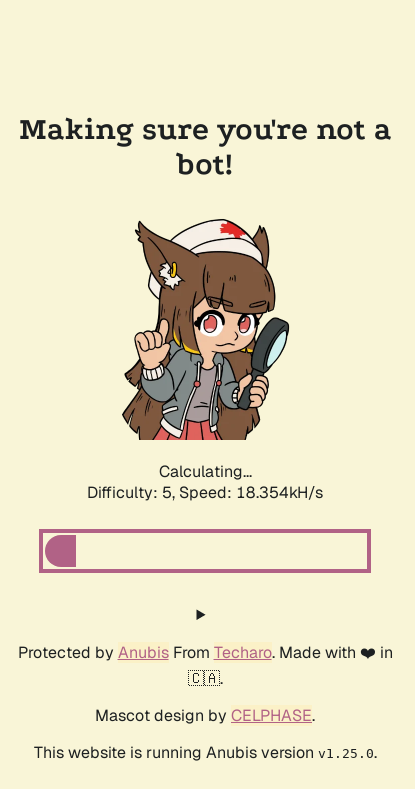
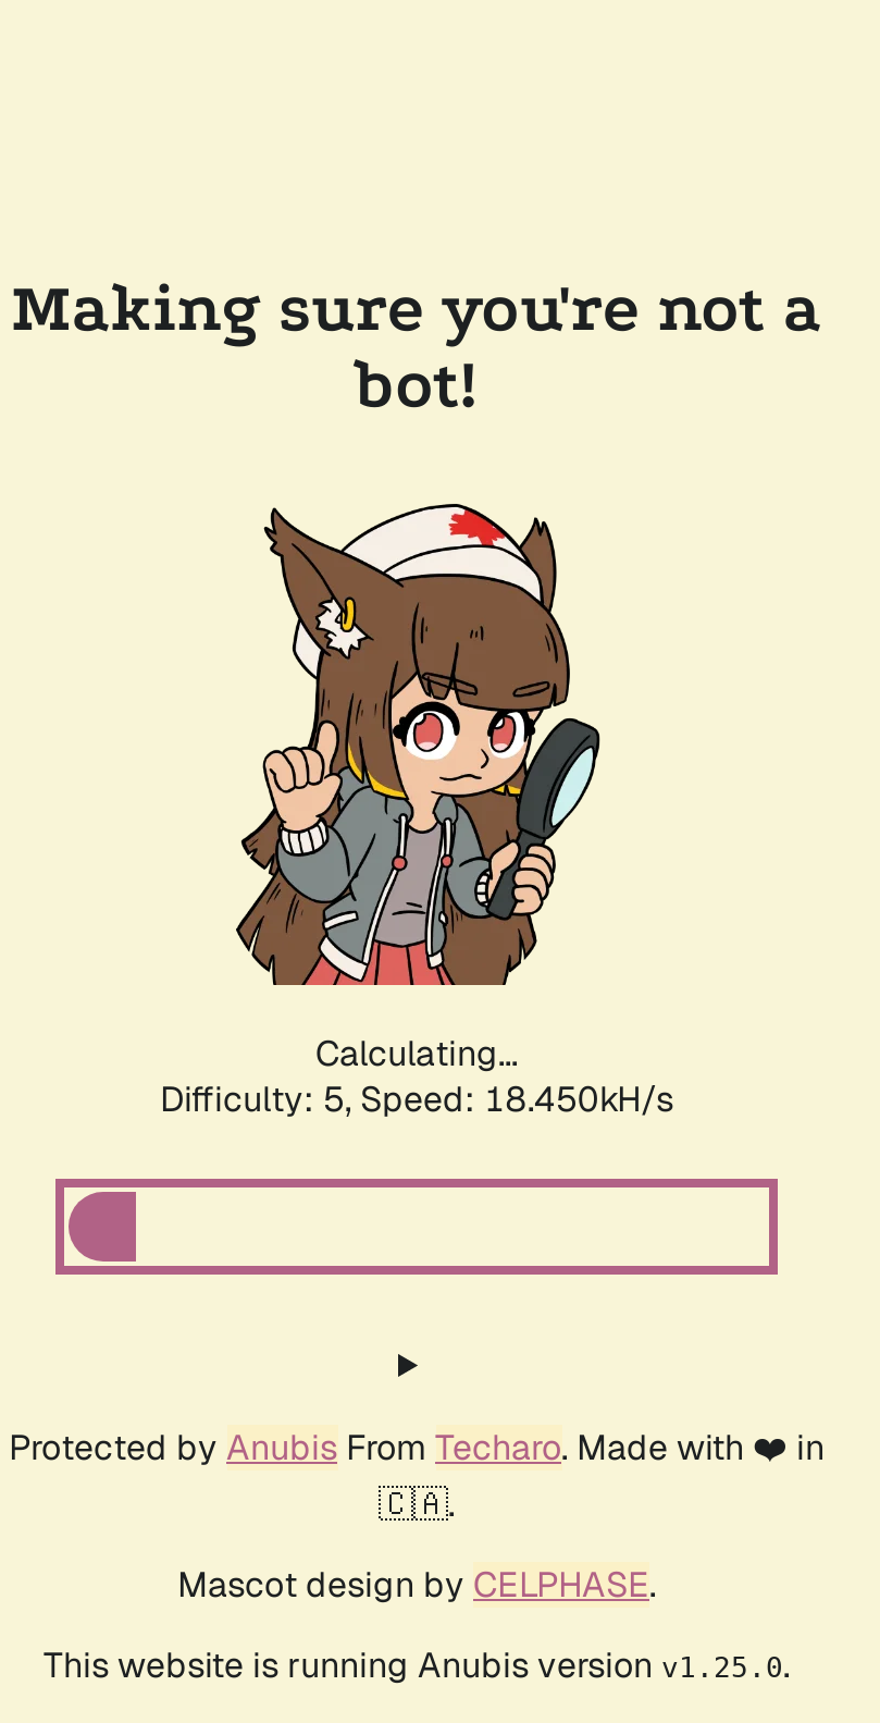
- Difficulty: 5, Speed: 18.354kH/s
+ Difficulty: 5, Speed: 18.450kH/s
